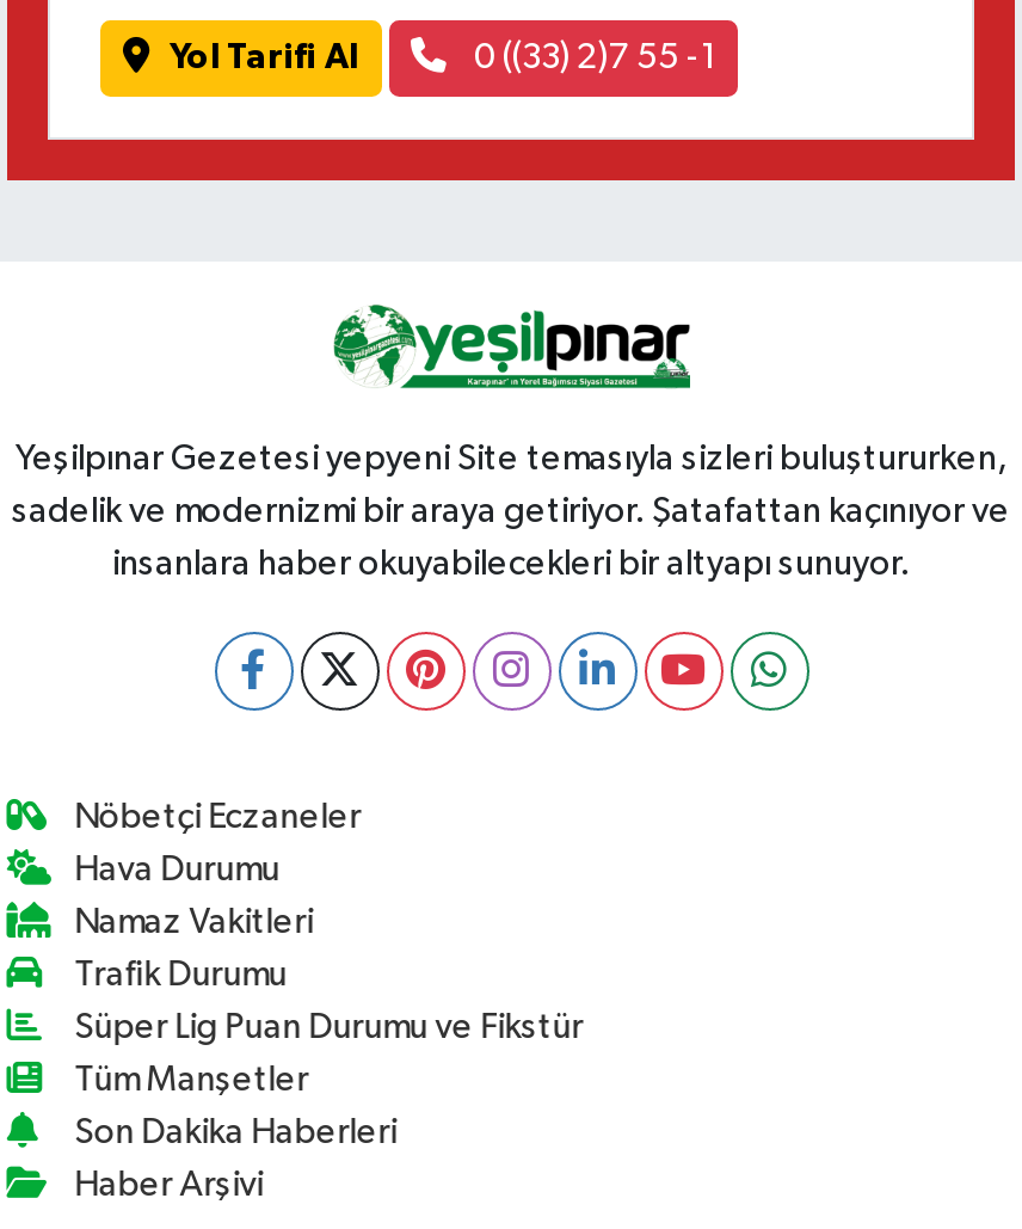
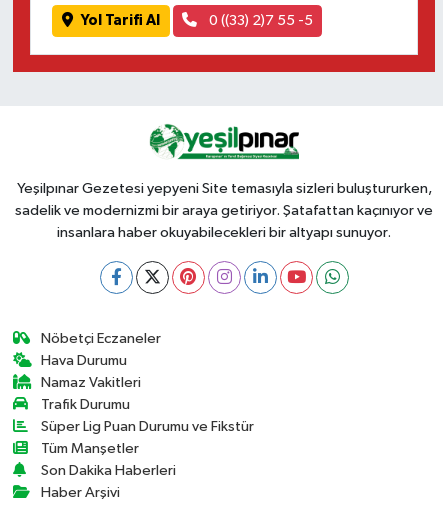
- 0 ((33) 2)7 55 -1
+ 0 ((33) 2)7 55 -5
